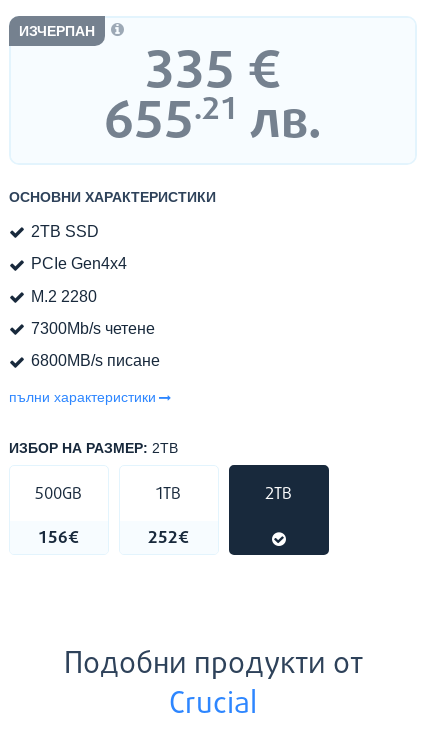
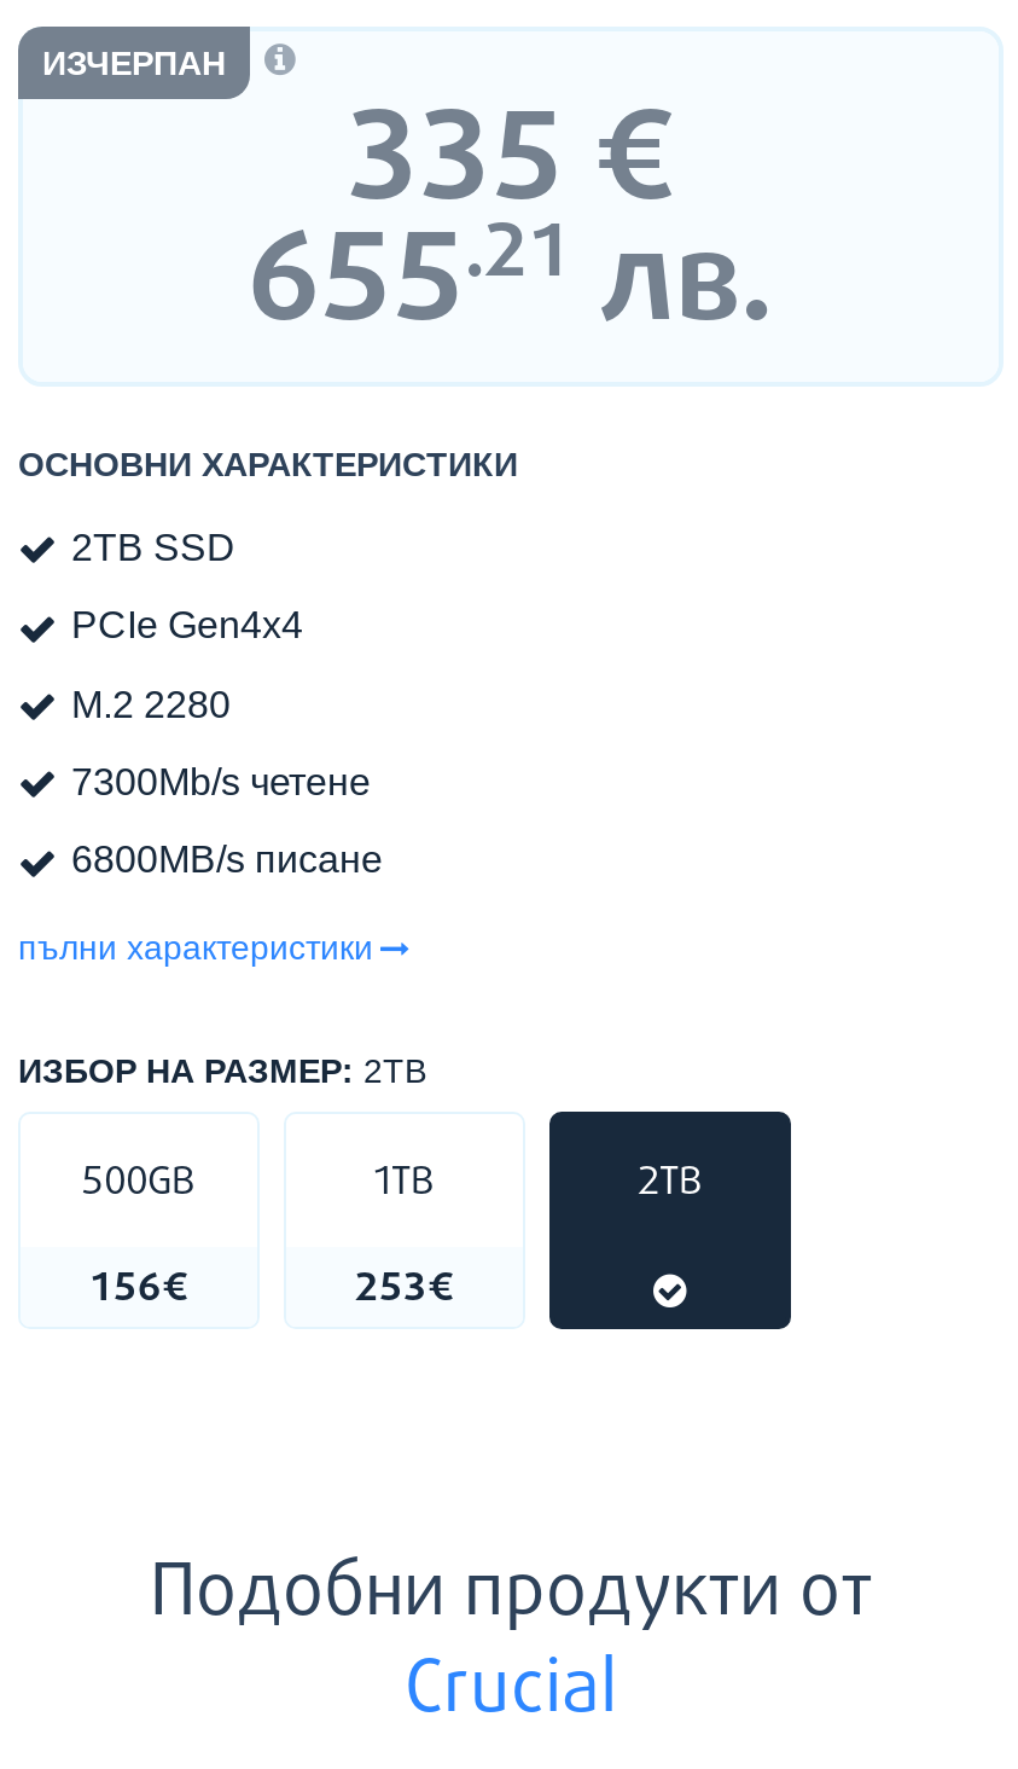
- 252€
+ 253€
